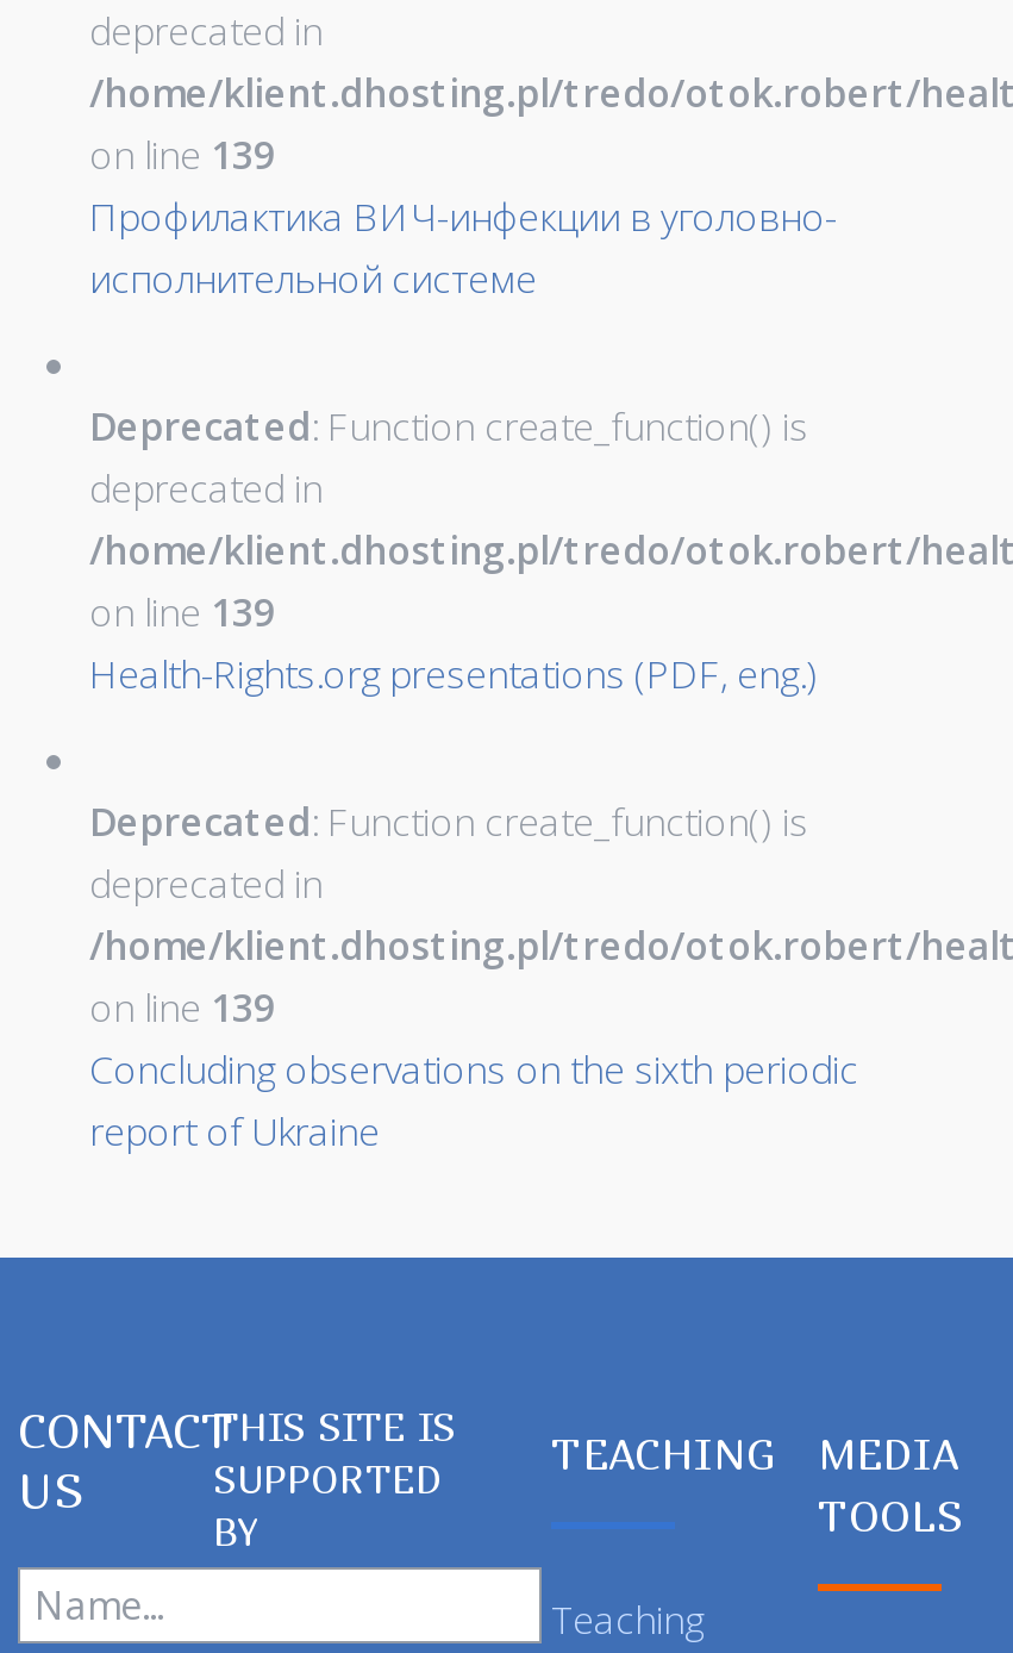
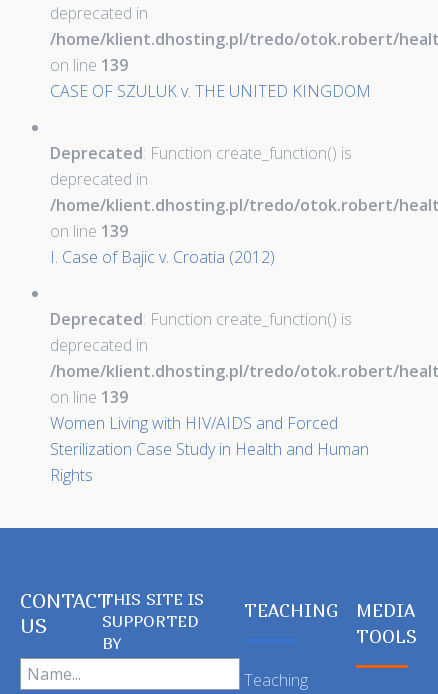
- Профилактика ВИЧ-инфекции в уголовно-
- исполнительной системе
+ CASE OF SZULUK v. THE UNITED KINGDOM

moved up: Deprecated: Function create_function() is | deprecated in | on line 139

- Health-Rights.org presentations (PDF, eng.)
+ I. Case of Bajic v. Croatia (2012)

moved up: Deprecated: Function create_function() is | deprecated in | on line 139

- Concluding observations on the sixth periodic
- report of Ukraine
+ Women Living with HIV/AIDS and Forced
+ Sterilization Case Study in Health and Human
+ Rights
